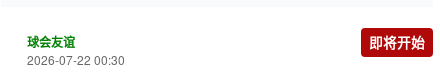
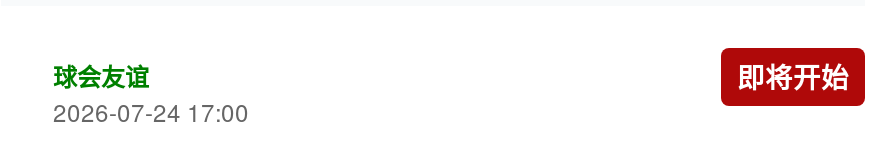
- 2026-07-22 00:30
+ 2026-07-24 17:00
